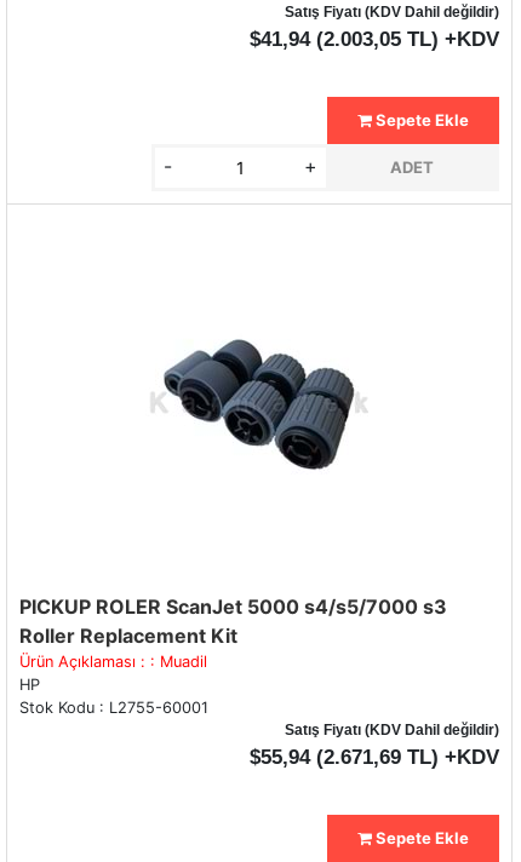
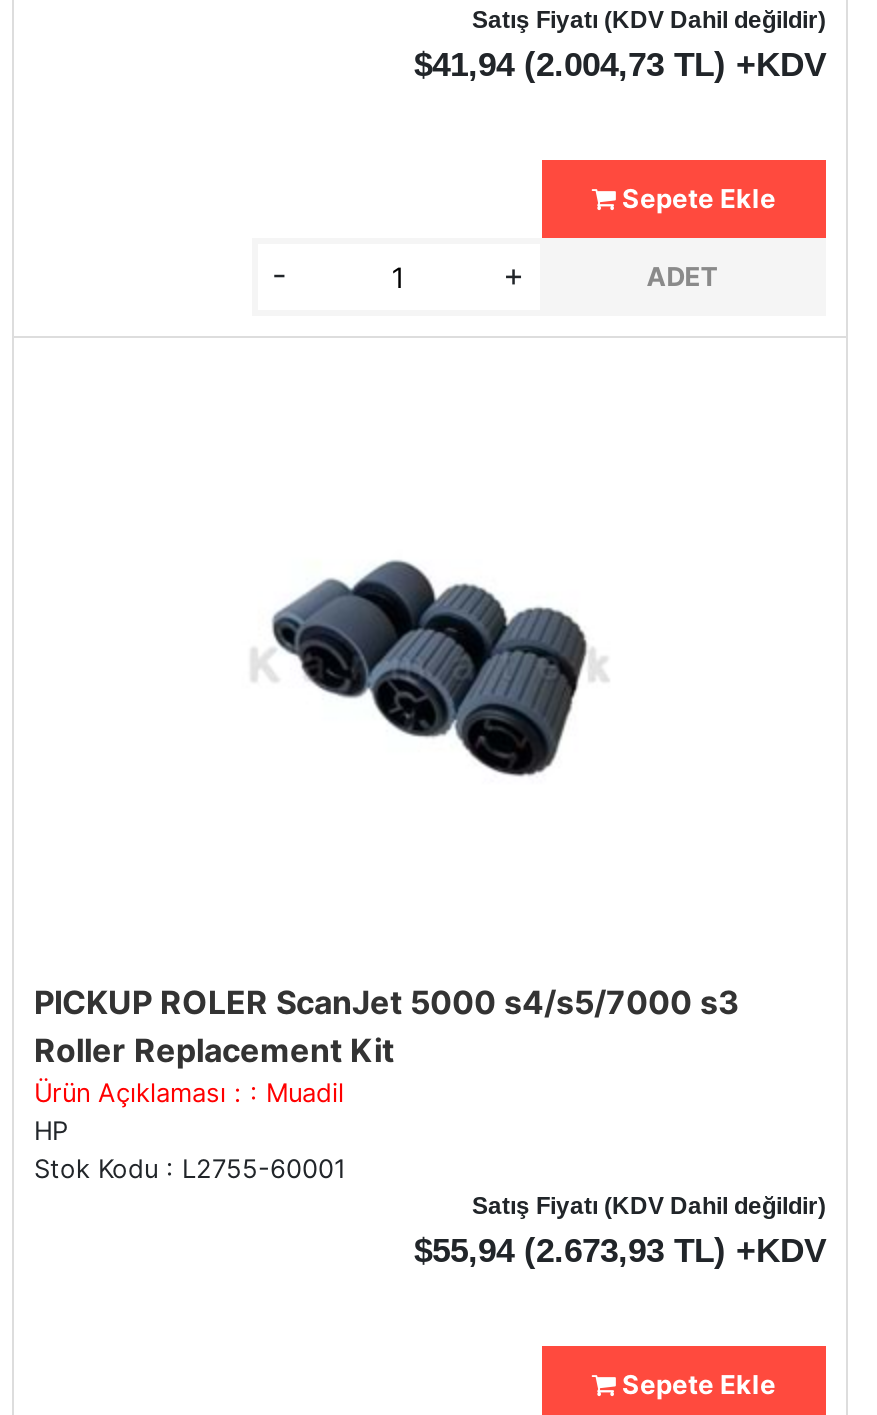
- $41,94 (2.003,05 TL) +KDV
+ $41,94 (2.004,73 TL) +KDV

- $55,94 (2.671,69 TL) +KDV
+ $55,94 (2.673,93 TL) +KDV
